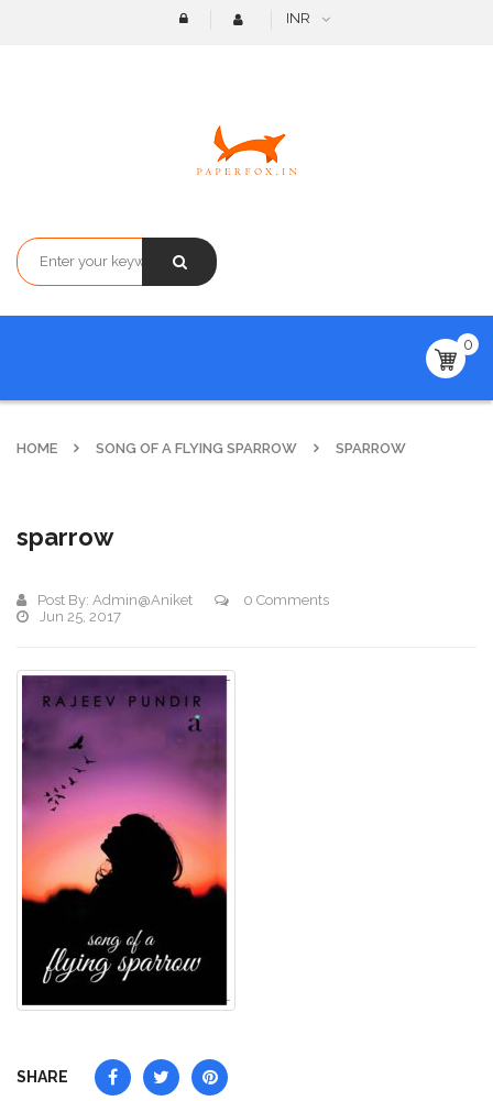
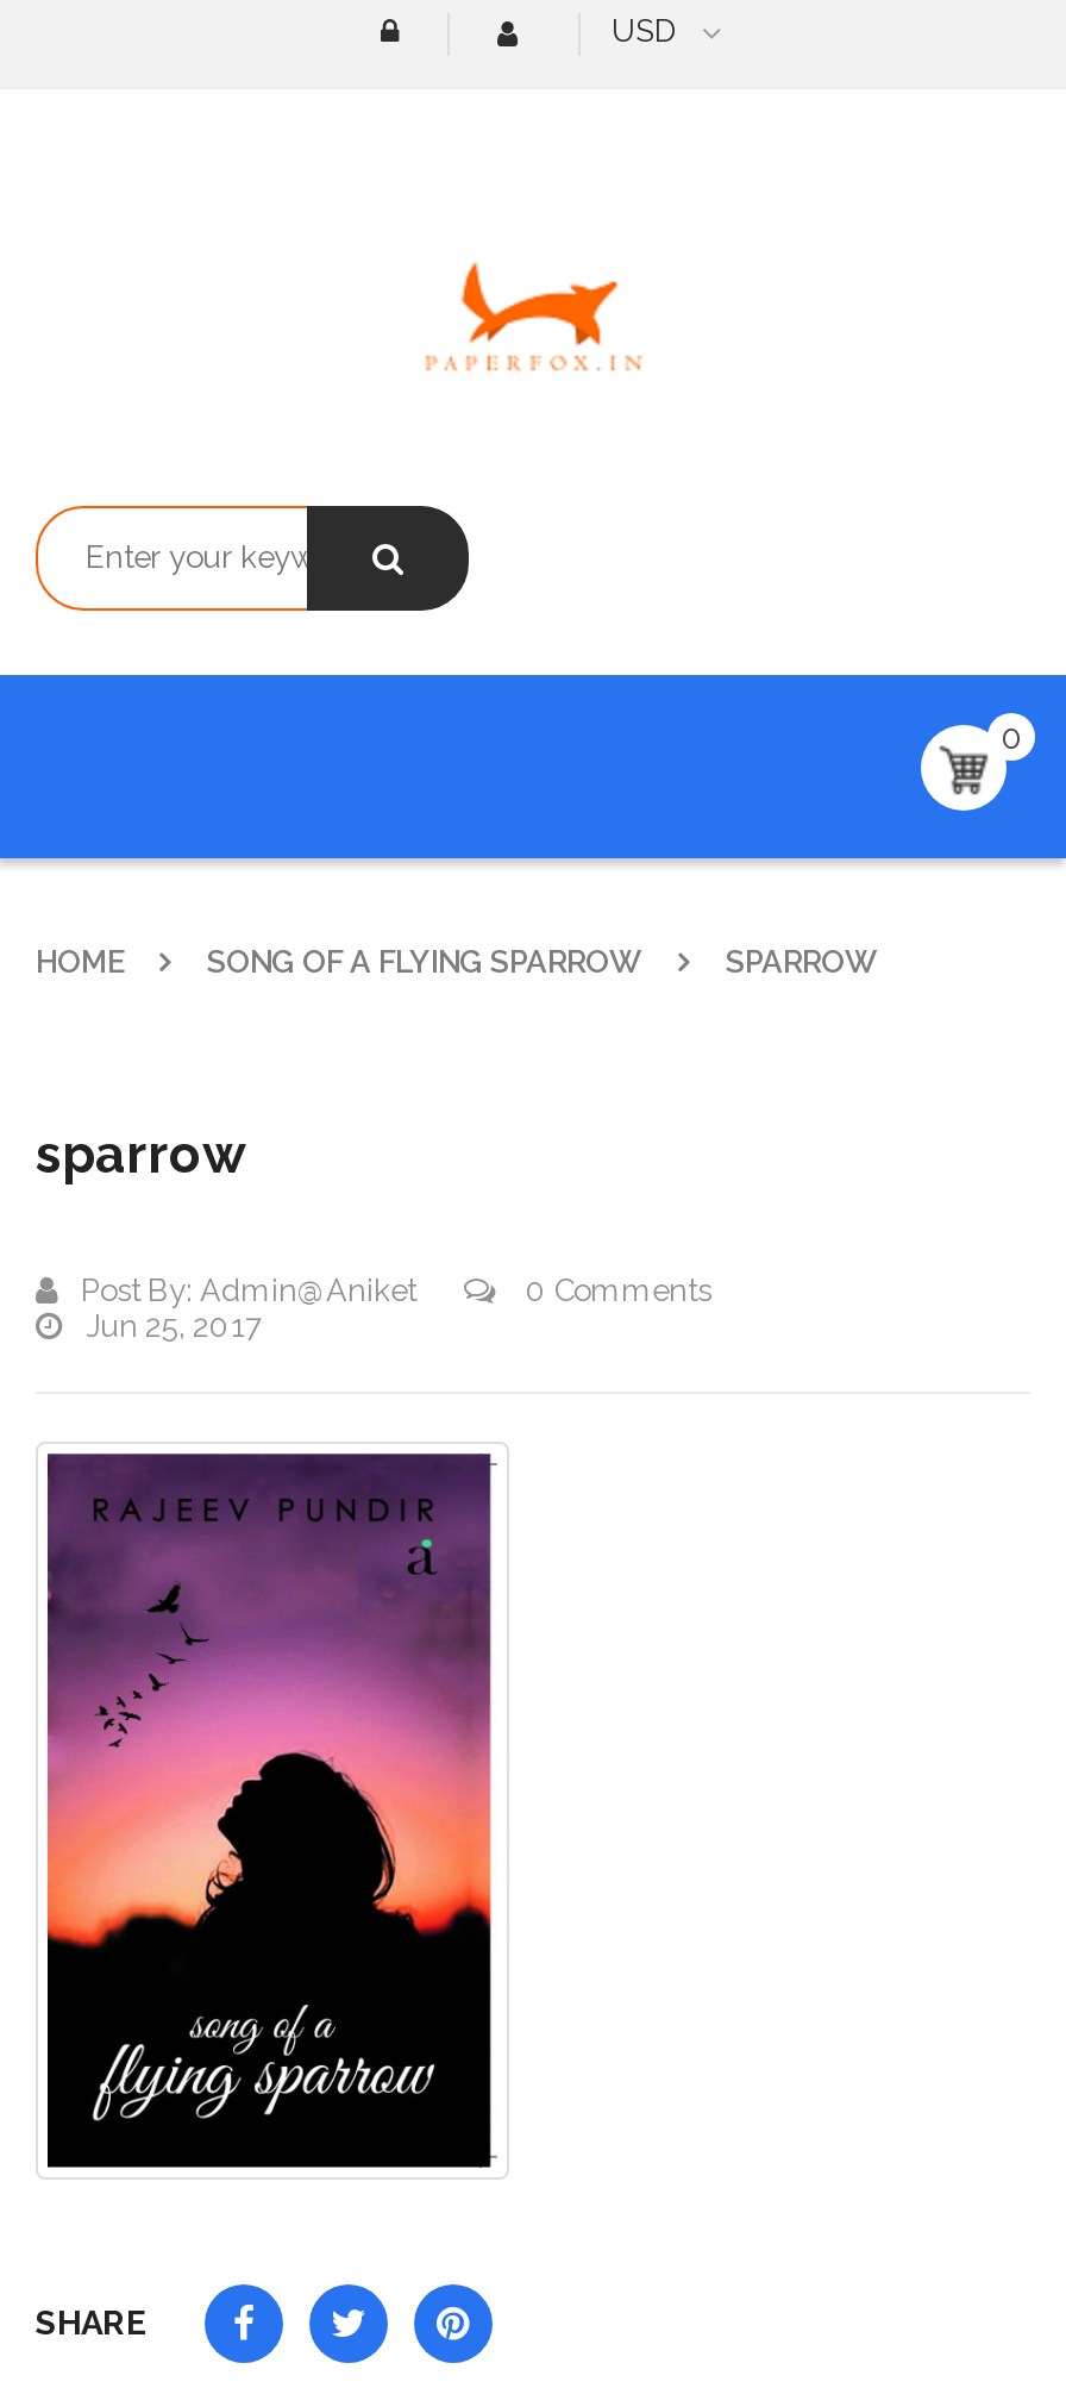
- INR
+ USD
